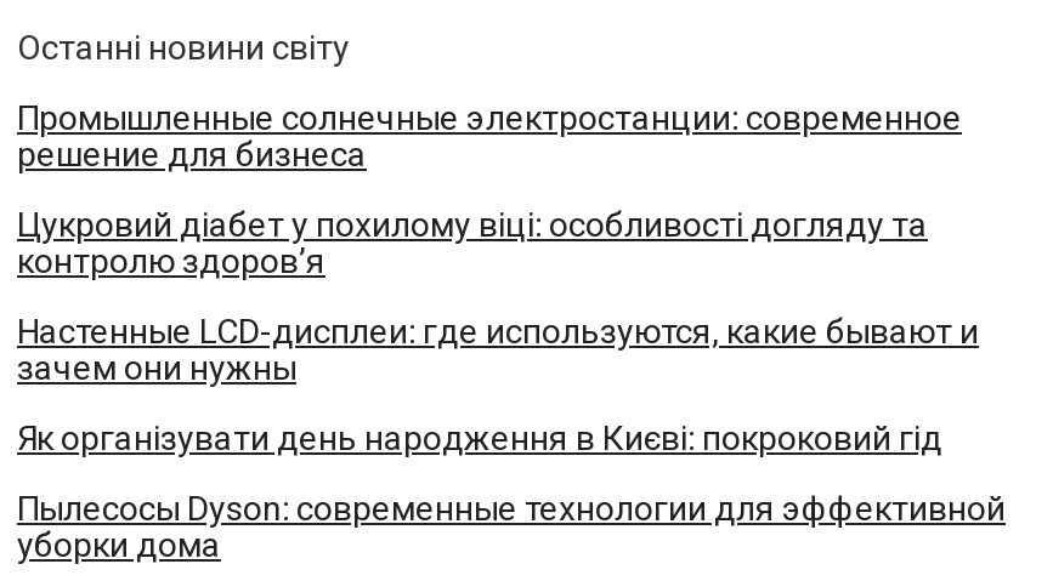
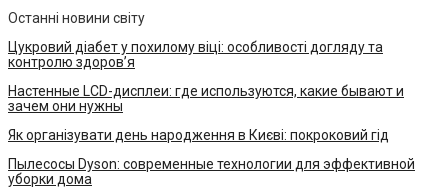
- Промышленные солнечные электростанции: современное
- решение для бизнеса
